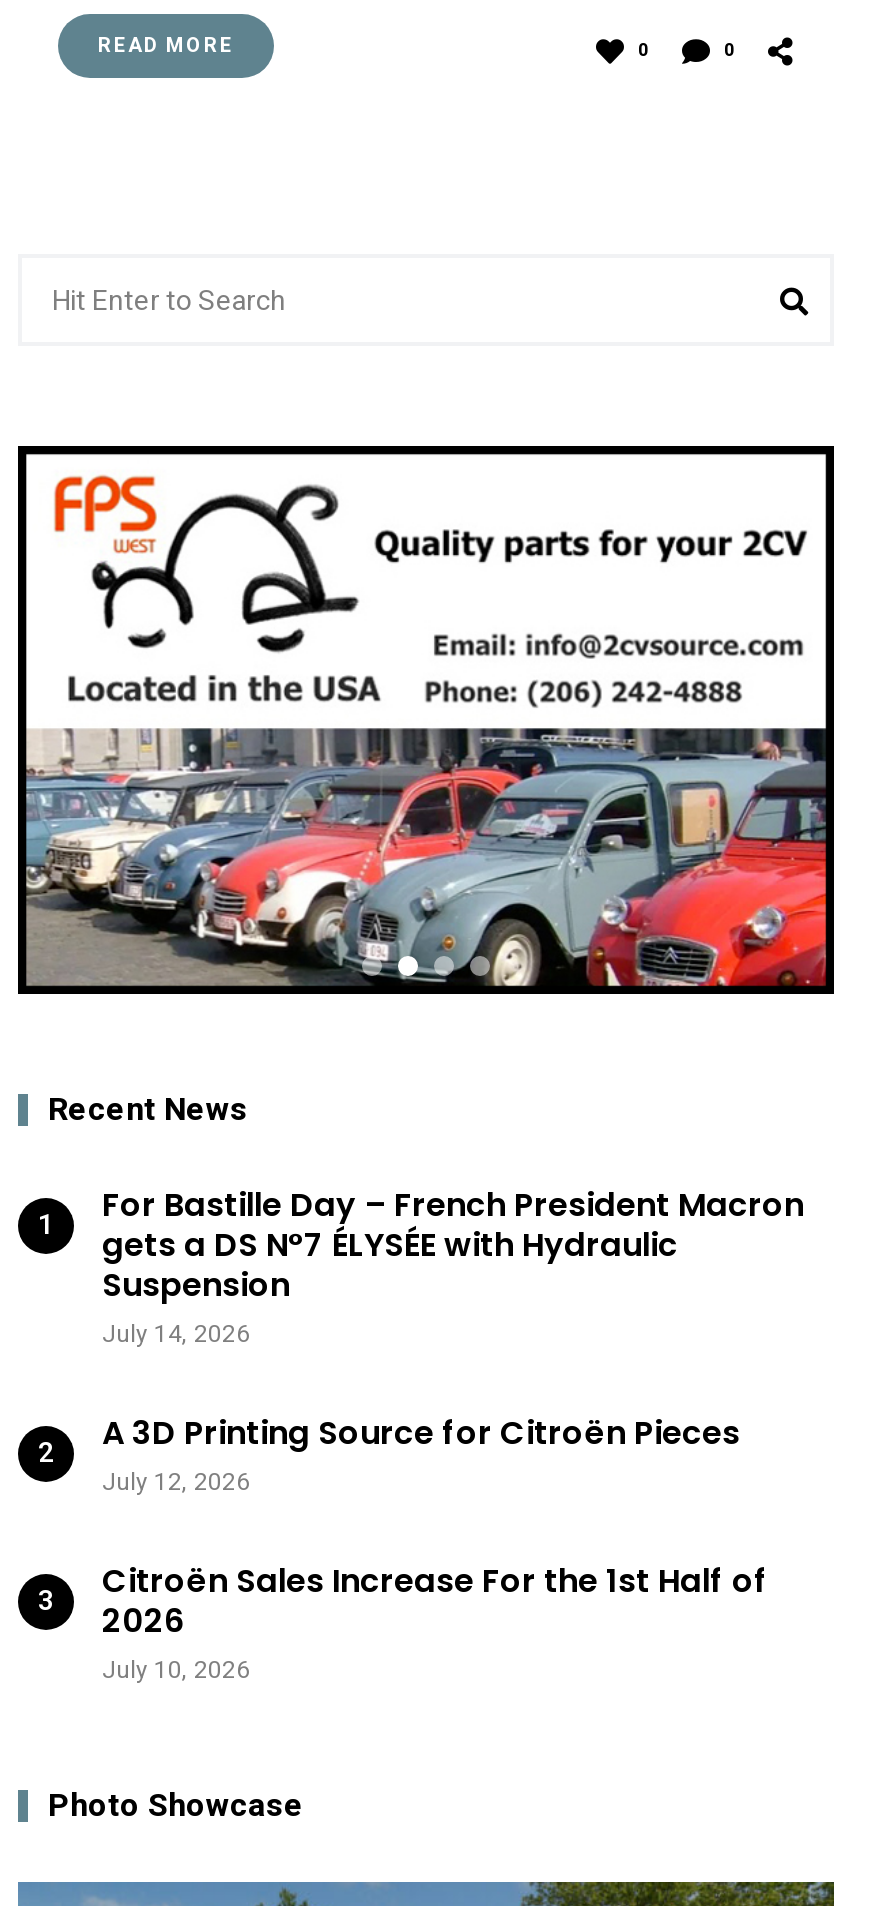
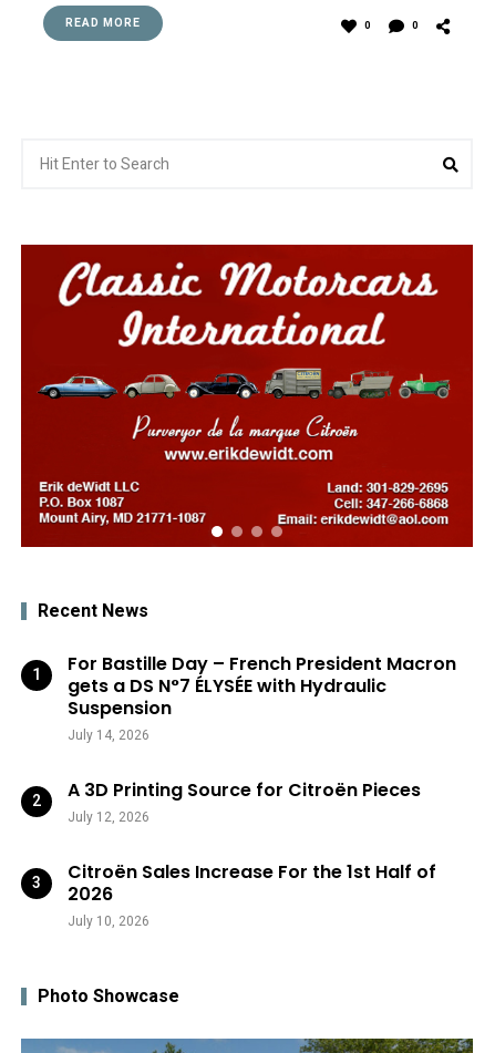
- [image]
+ [image]
